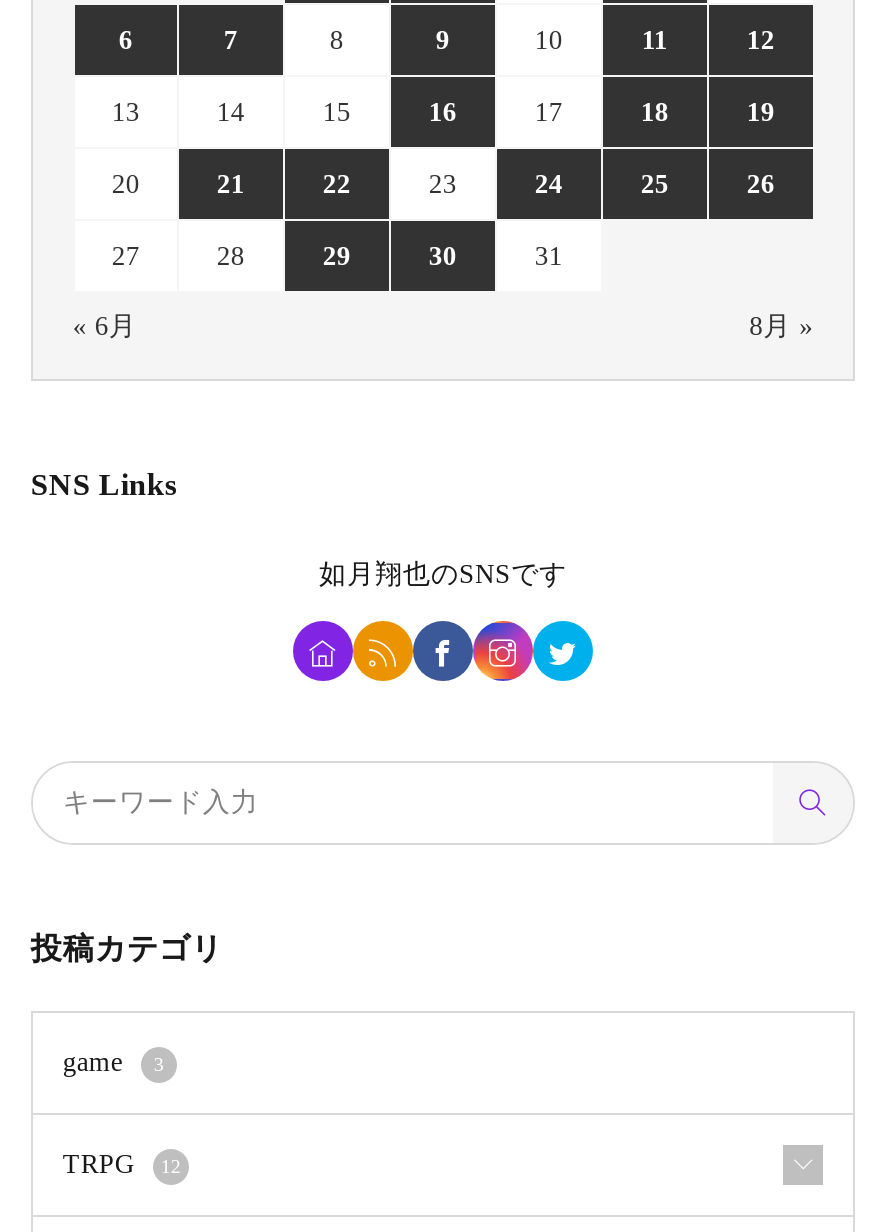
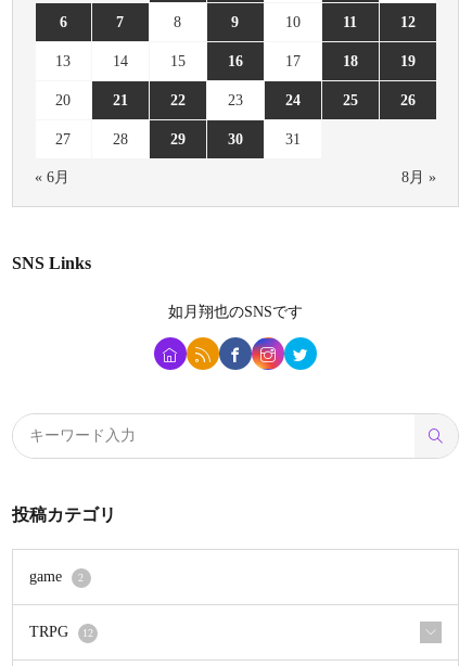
- game 3
+ game 2
